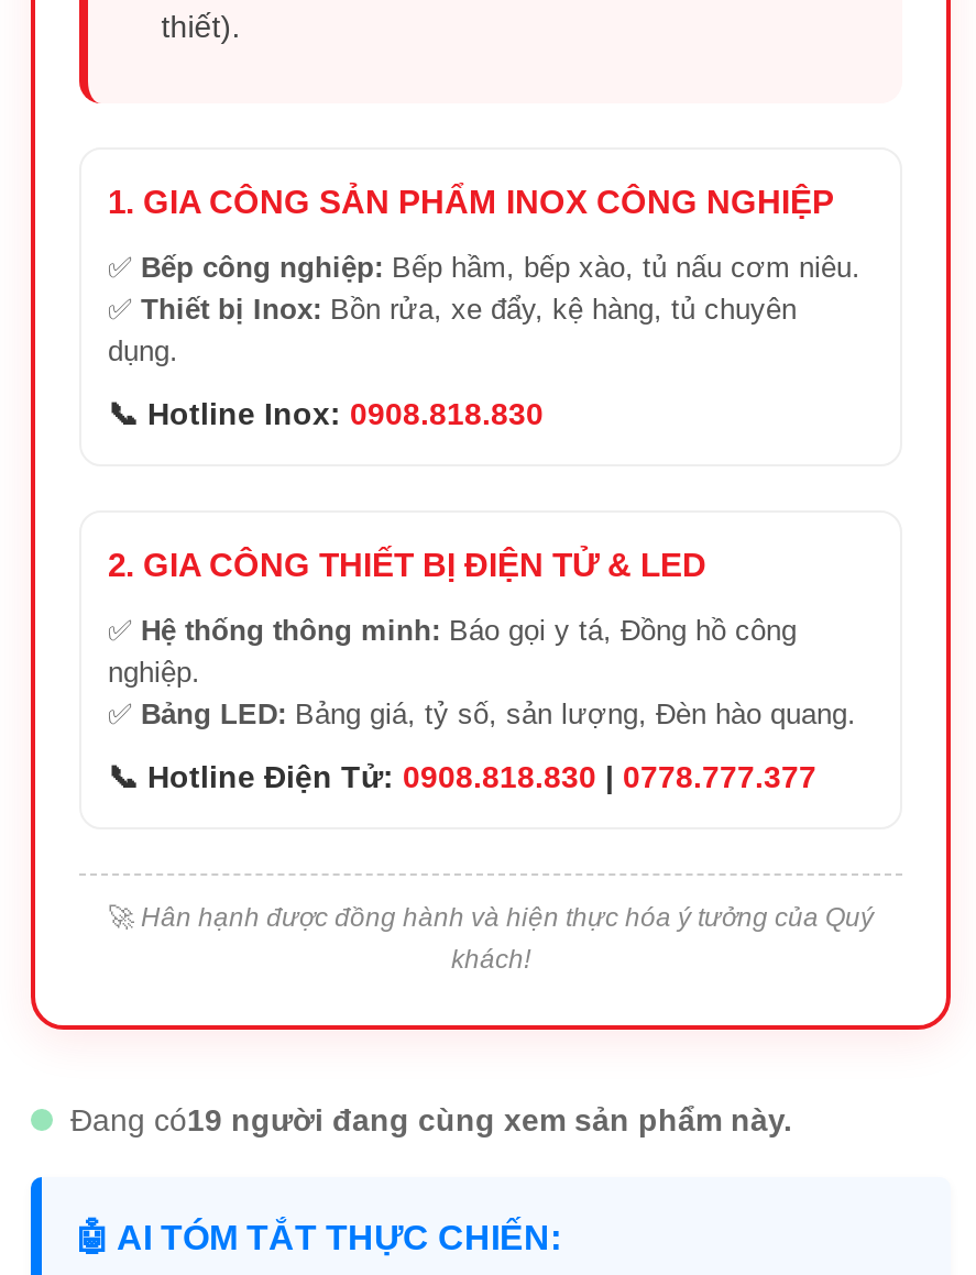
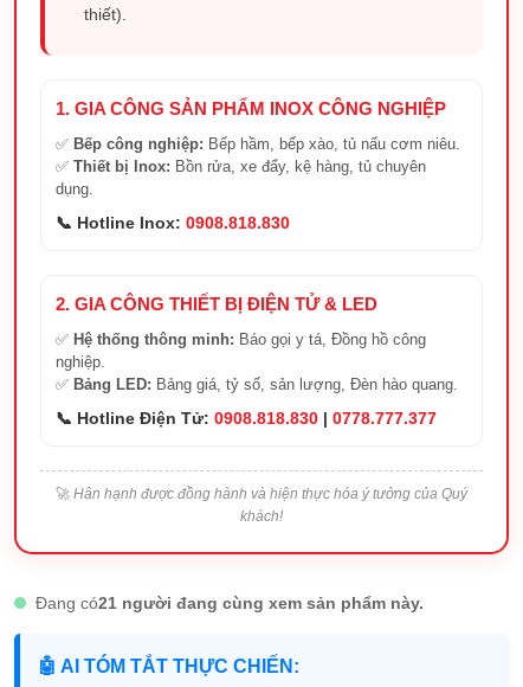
- Đang có19 người đang cùng xem sản phẩm này.
+ Đang có21 người đang cùng xem sản phẩm này.
